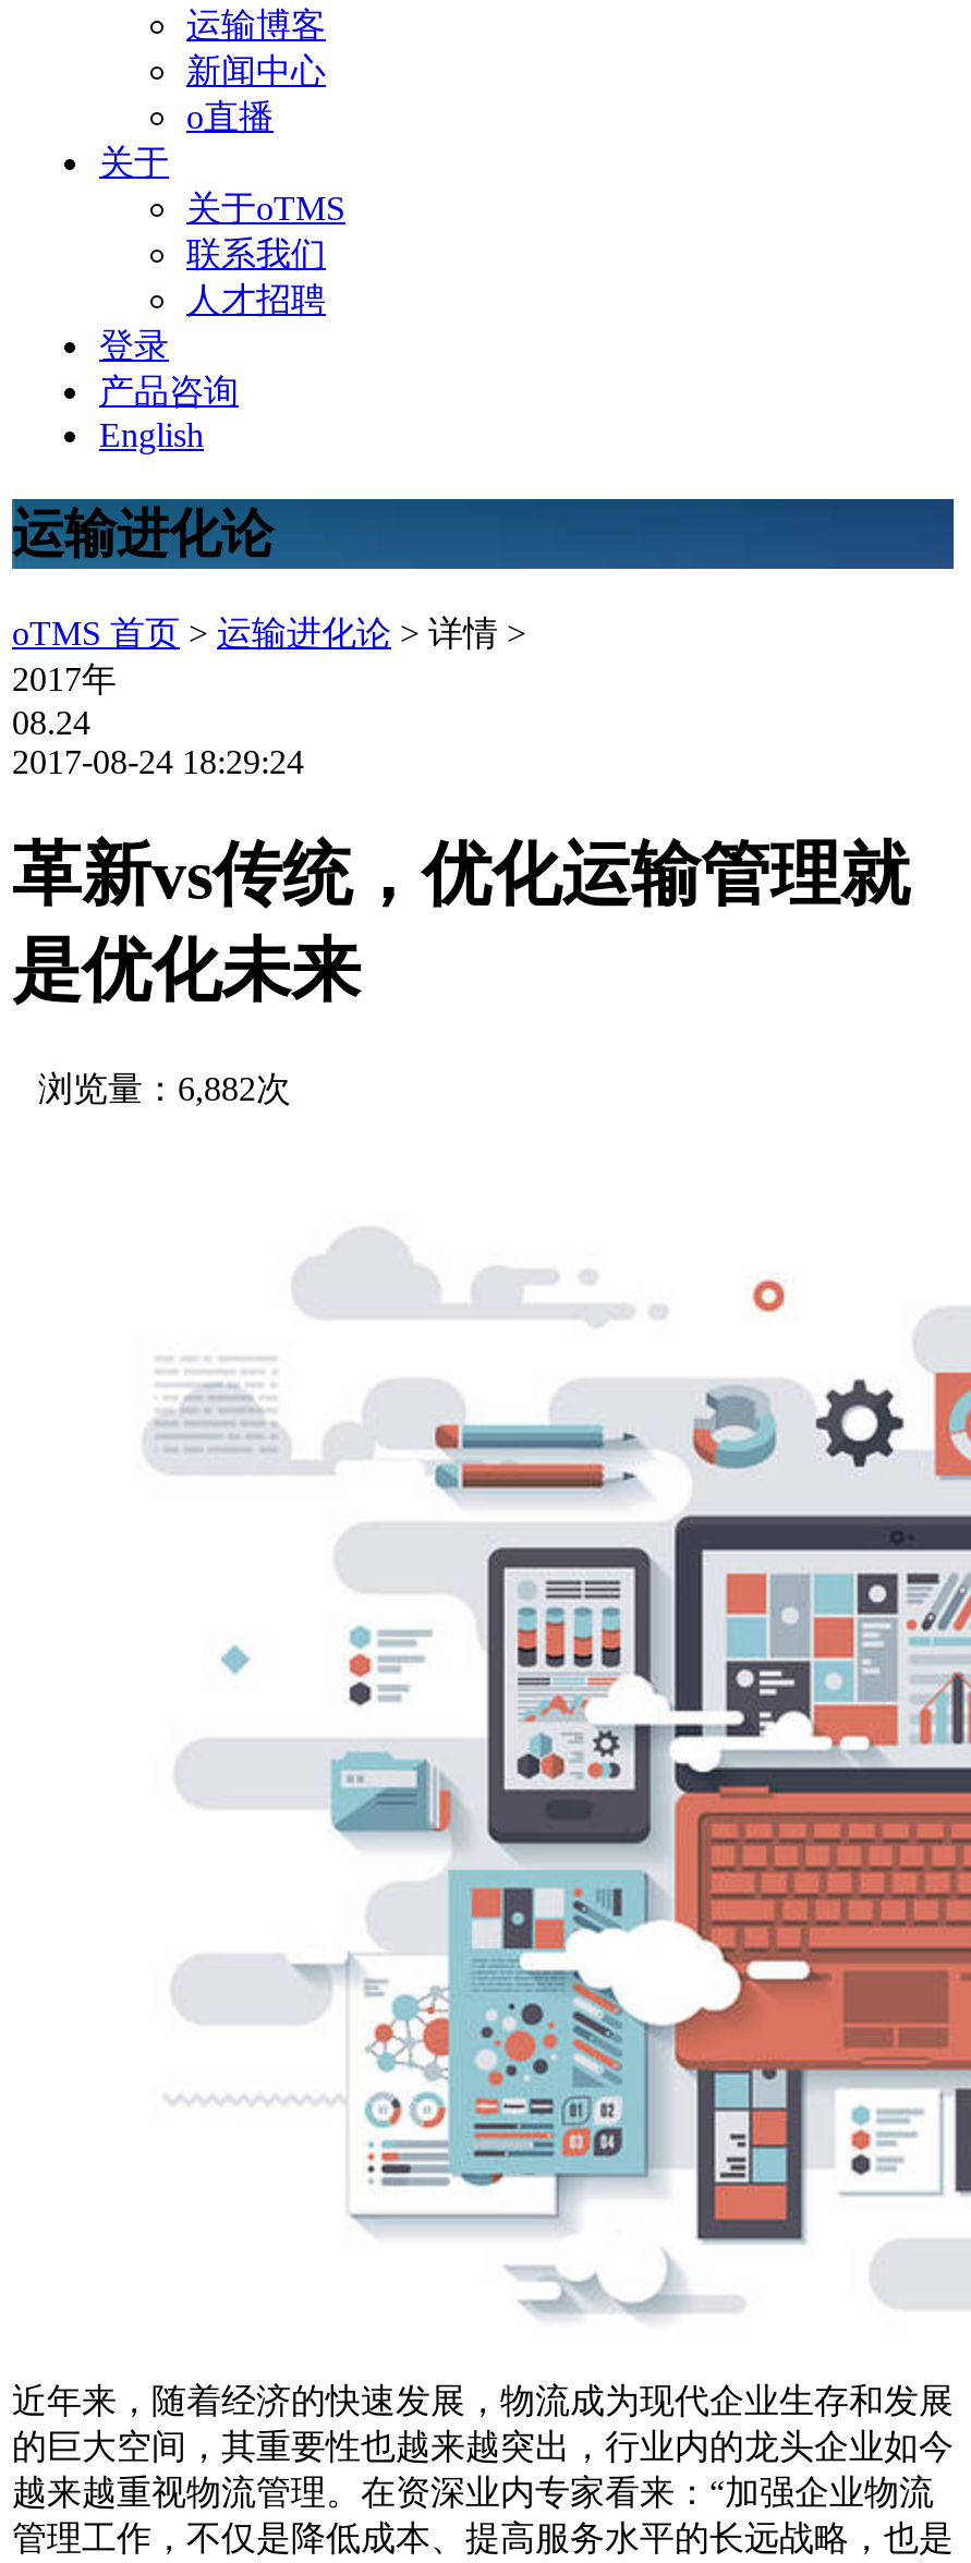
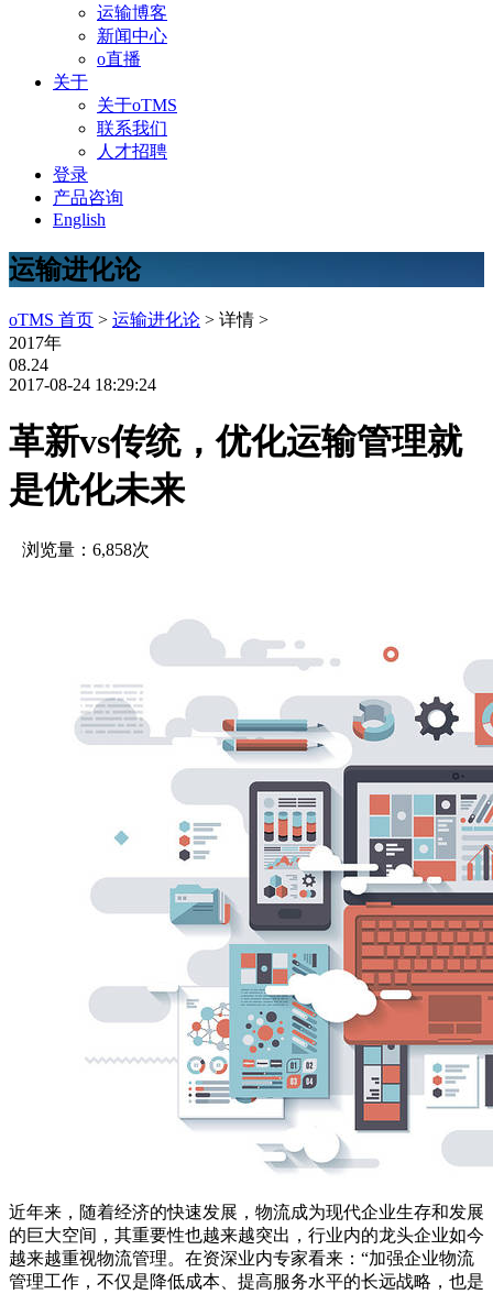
- 浏览量：6,882次
+ 浏览量：6,858次
